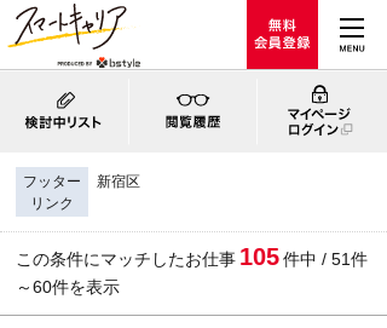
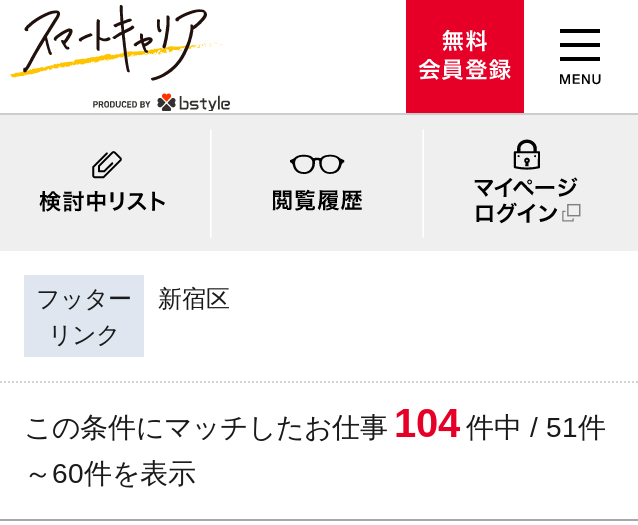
- この条件にマッチしたお仕事 105 件中 / 51件
+ この条件にマッチしたお仕事 104 件中 / 51件
